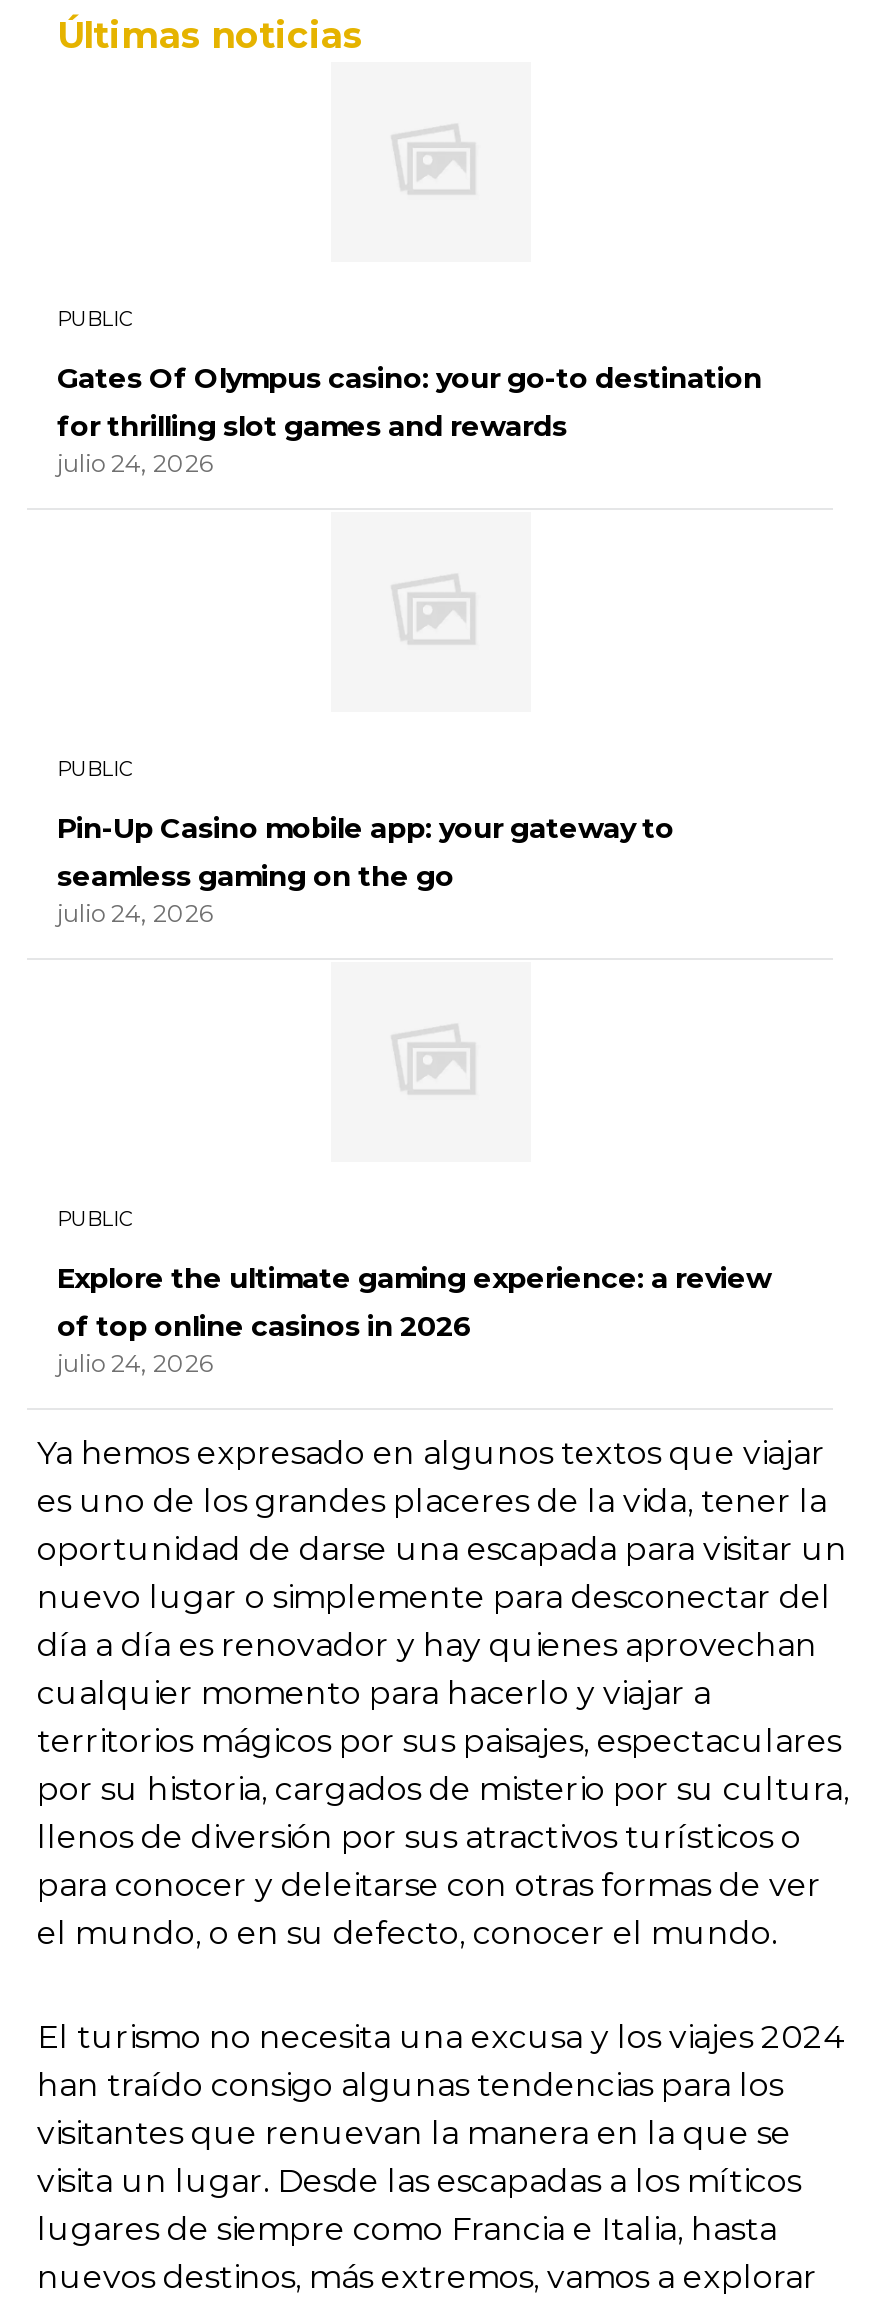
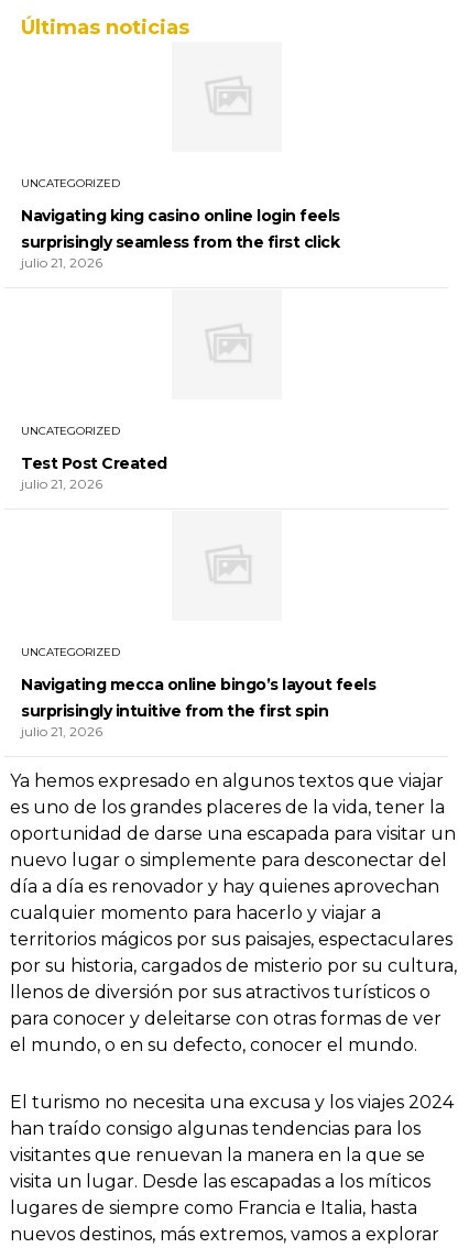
- PUBLIC
+ UNCATEGORIZED

- Gates Of Olympus casino: your go-to destination
- for thrilling slot games and rewards
- julio 24, 2026
+ Navigating king casino online login feels
+ surprisingly seamless from the first click
+ julio 21, 2026

- PUBLIC
+ UNCATEGORIZED

- Pin-Up Casino mobile app: your gateway to
- seamless gaming on the go
- julio 24, 2026
+ Test Post Created
+ julio 21, 2026

- PUBLIC
+ UNCATEGORIZED

- Explore the ultimate gaming experience: a review
- of top online casinos in 2026
- julio 24, 2026
+ Navigating mecca online bingo’s layout feels
+ surprisingly intuitive from the first spin
+ julio 21, 2026
